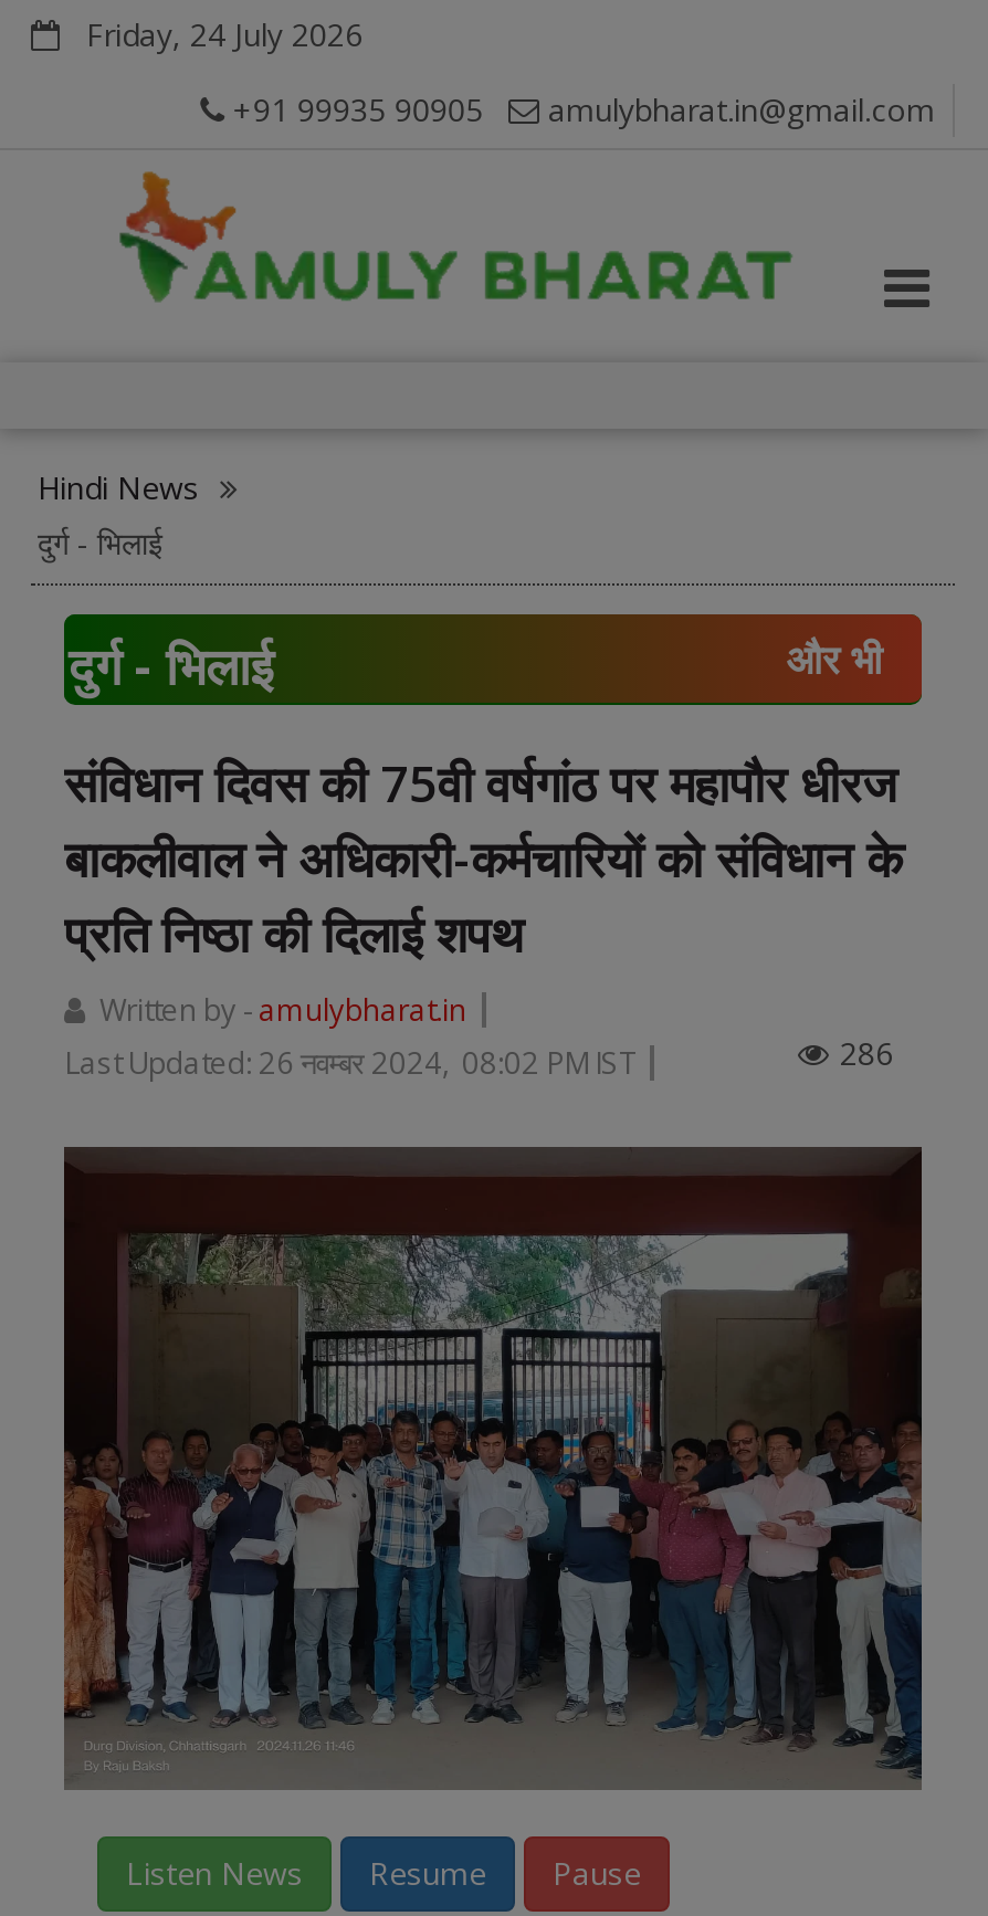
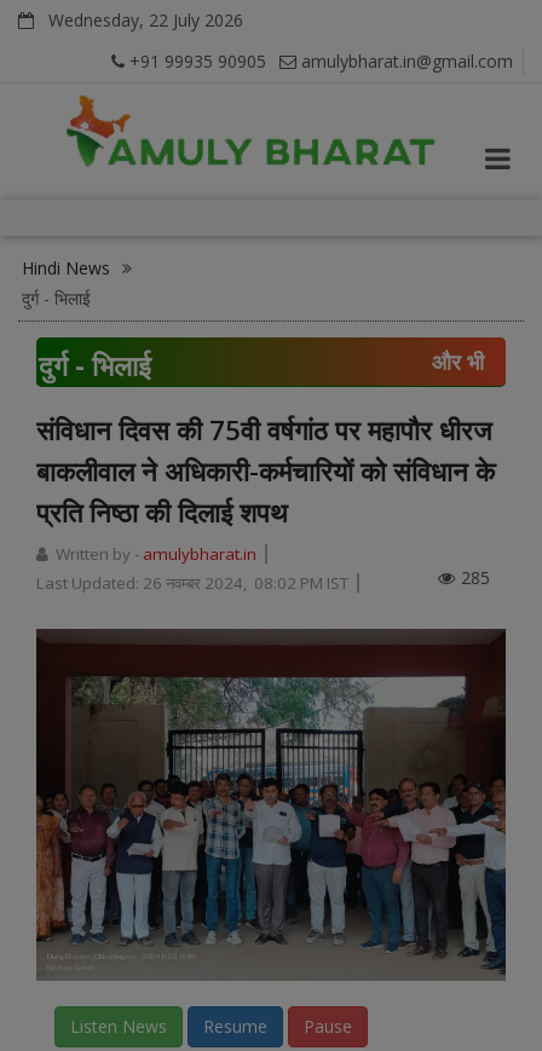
- Friday, 24 July 2026
+ Wednesday, 22 July 2026

- 286
+ 285
